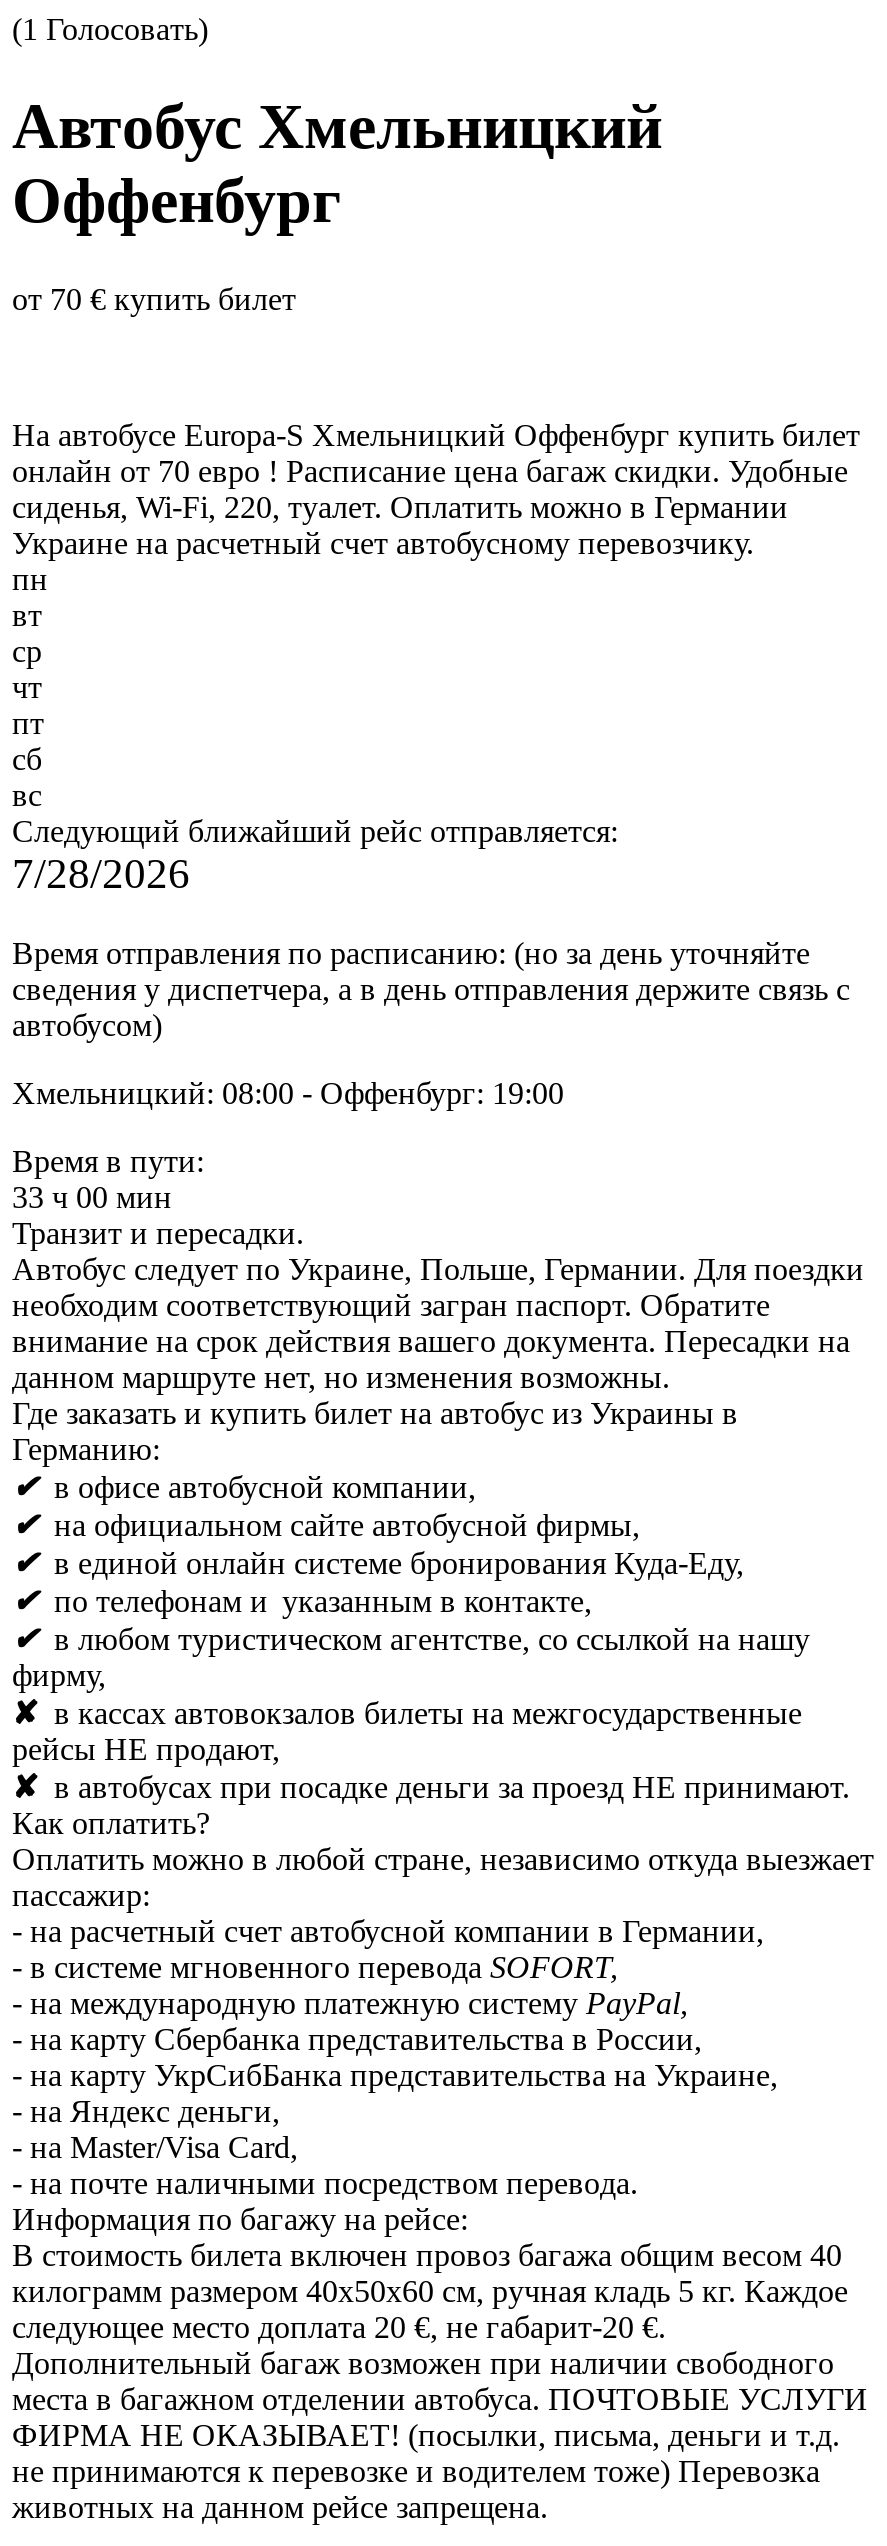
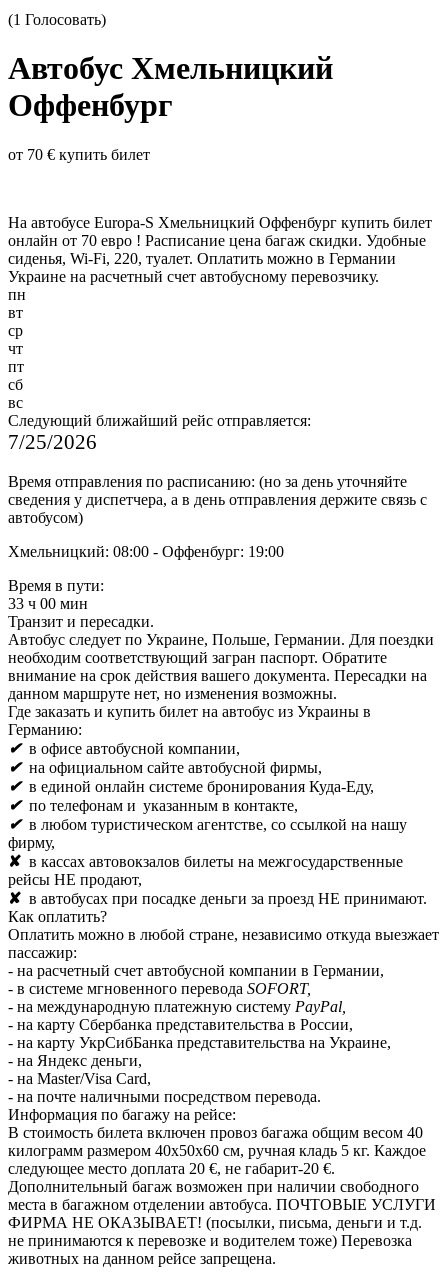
- 7/28/2026
+ 7/25/2026
